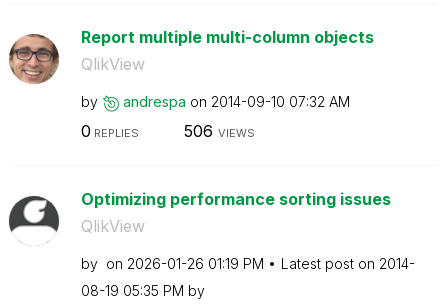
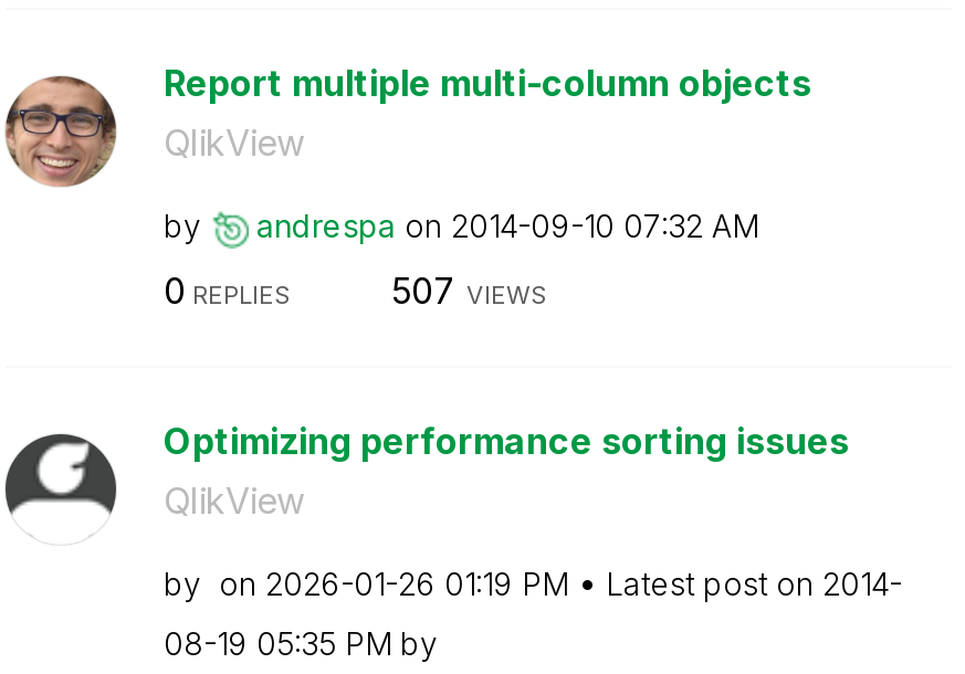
- 506 VIEWS
+ 507 VIEWS
